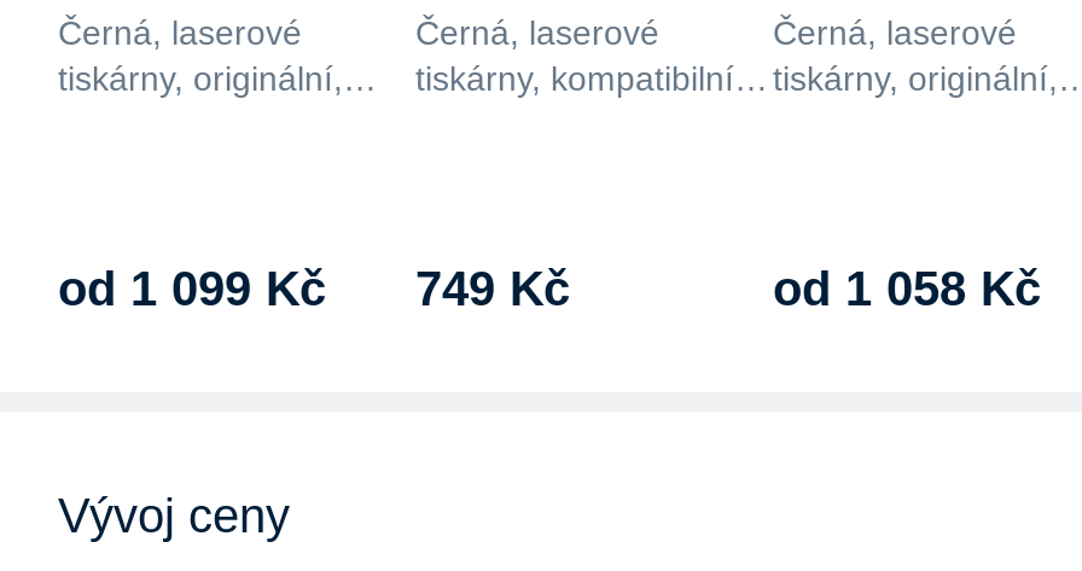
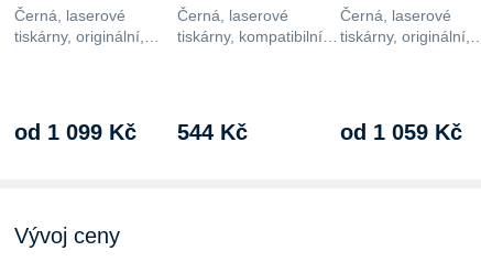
- od 1 099 Kč 749 Kč
+ od 1 099 Kč 544 Kč

- od 1 058 Kč
+ od 1 059 Kč
